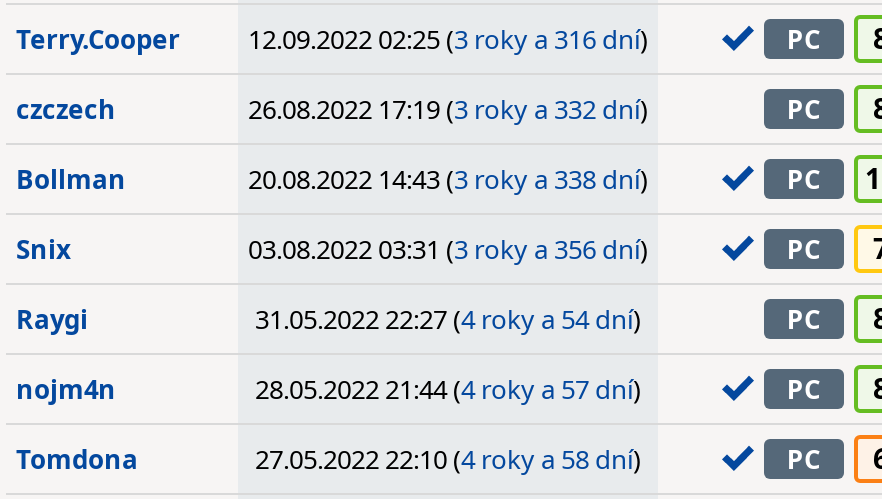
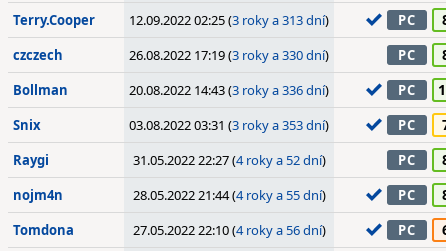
- Terry.Cooper 12.09.2022 02:25 (3 roky a 316 dní)
+ Terry.Cooper 12.09.2022 02:25 (3 roky a 313 dní)

- 26.08.2022 17:19 (3 roky a 332 dní)
+ 26.08.2022 17:19 (3 roky a 330 dní)

- 20.08.2022 14:43 (3 roky a 338 dní)
+ 20.08.2022 14:43 (3 roky a 336 dní)

- 03.08.2022 03:31 (3 roky a 356 dní)
+ 03.08.2022 03:31 (3 roky a 353 dní)

- 31.05.2022 22:27 (4 roky a 54 dní)
+ 31.05.2022 22:27 (4 roky a 52 dní)

- 28.05.2022 21:44 (4 roky a 57 dní)
+ 28.05.2022 21:44 (4 roky a 55 dní)

- 27.05.2022 22:10 (4 roky a 58 dní)
+ 27.05.2022 22:10 (4 roky a 56 dní)
